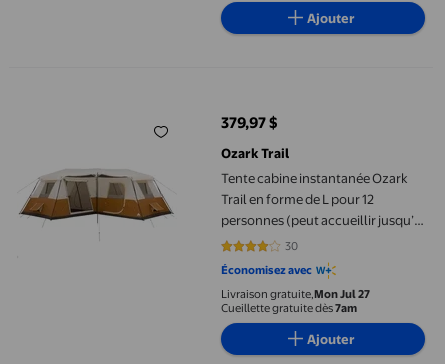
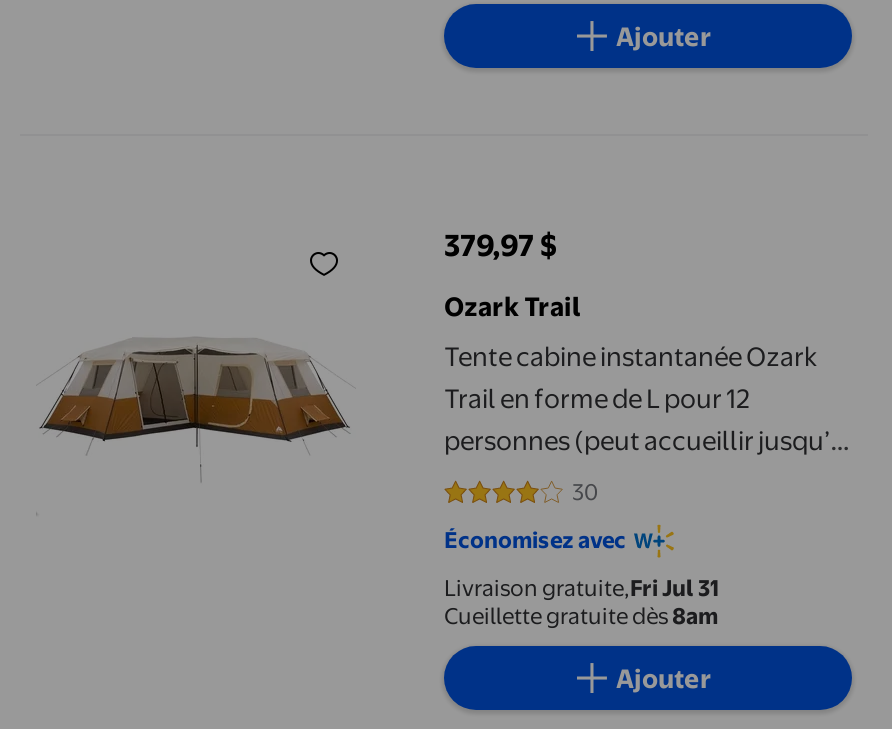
- Livraison gratuite,Mon Jul 27
+ Livraison gratuite,Fri Jul 31

- Cueillette gratuite dès 7am
+ Cueillette gratuite dès 8am
